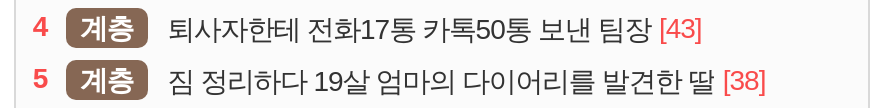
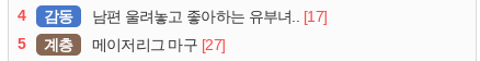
- 계층
- 퇴사자한테 전화17통 카톡50통 보낸 팀장 [43]
+ 감동
+ 남편 울려놓고 좋아하는 유부녀.. [17]

- 짐 정리하다 19살 엄마의 다이어리를 발견한 딸 [38]
+ 메이저리그 마구 [27]
